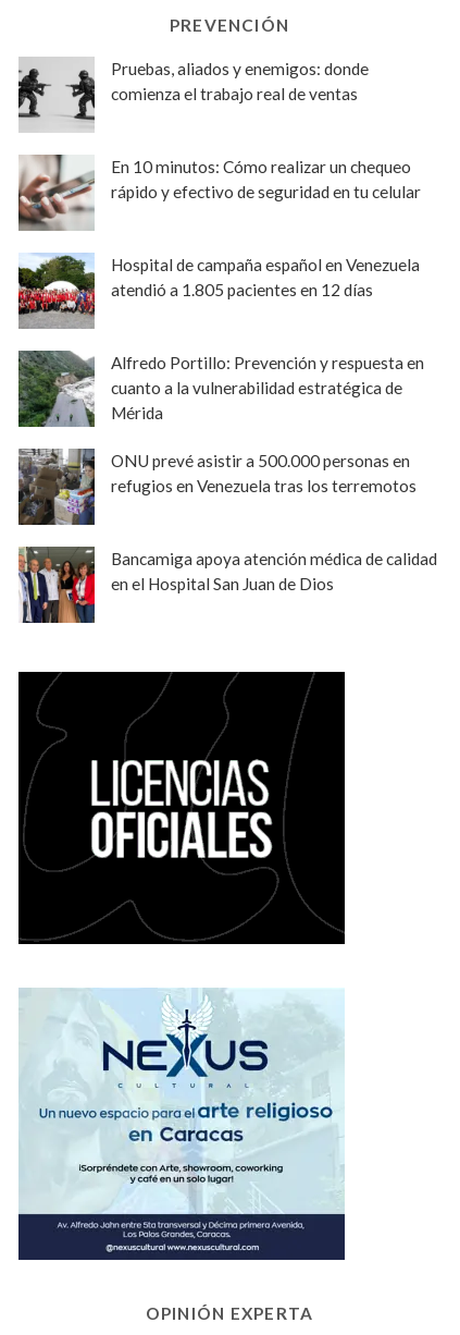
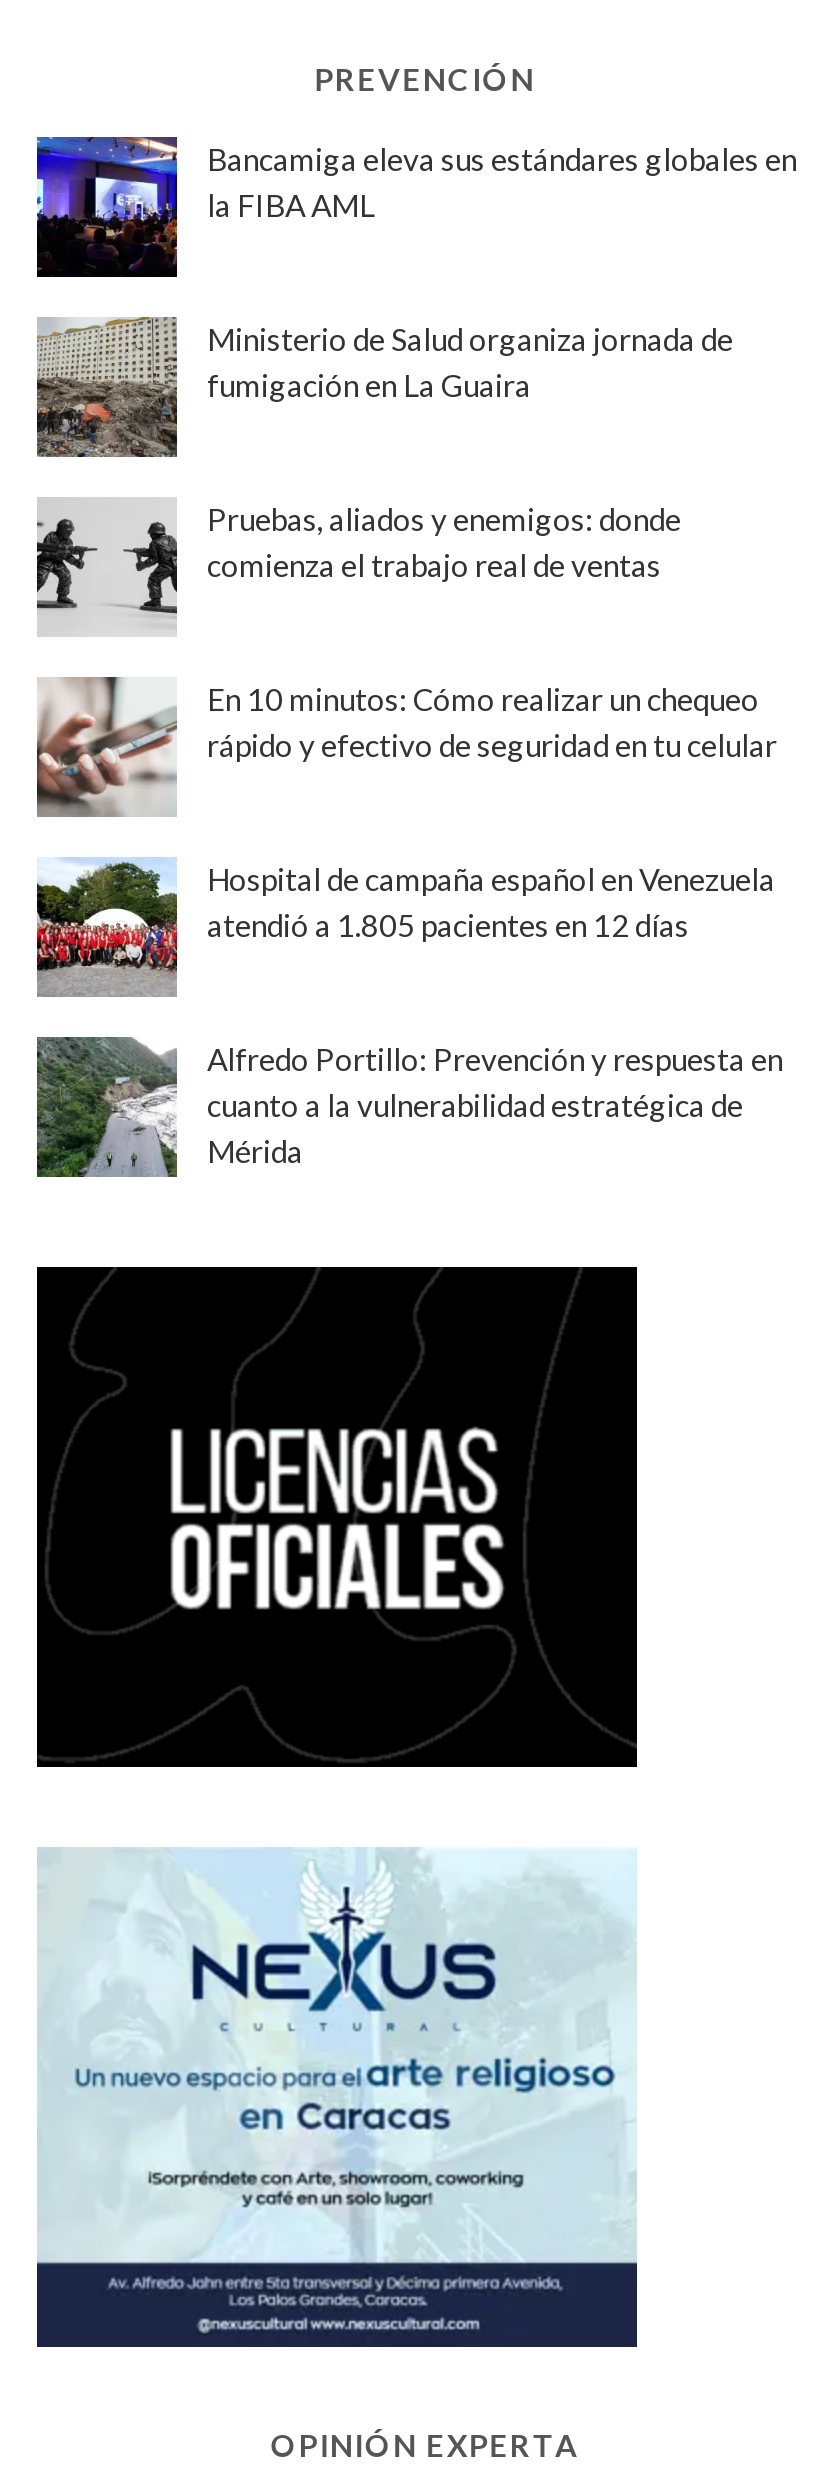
+ [image]
+ Bancamiga eleva sus estándares globales en
+ la FIBA AML

+ [image]
+ Ministerio de Salud organiza jornada de
+ fumigación en La Guaira

moved down: [image] | Pruebas, aliados y enemigos: donde | comienza el trabajo real de ventas | ... | cuanto a la vulnerabilidad estratégica de | Mérida

- [image]
- ONU prevé asistir a 500.000 personas en
- refugios en Venezuela tras los terremotos

- [image]
- Bancamiga apoya atención médica de calidad
- en el Hospital San Juan de Dios
